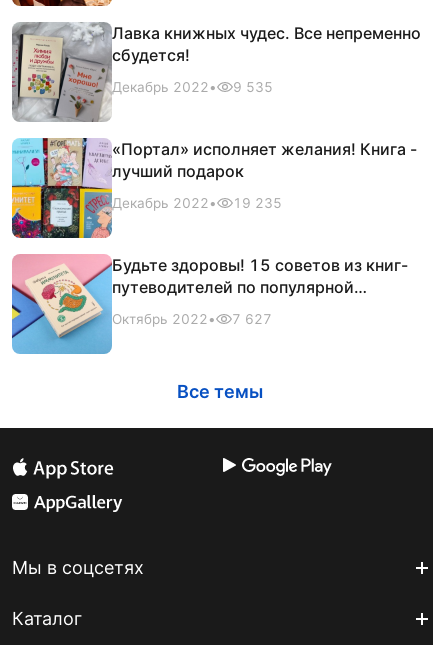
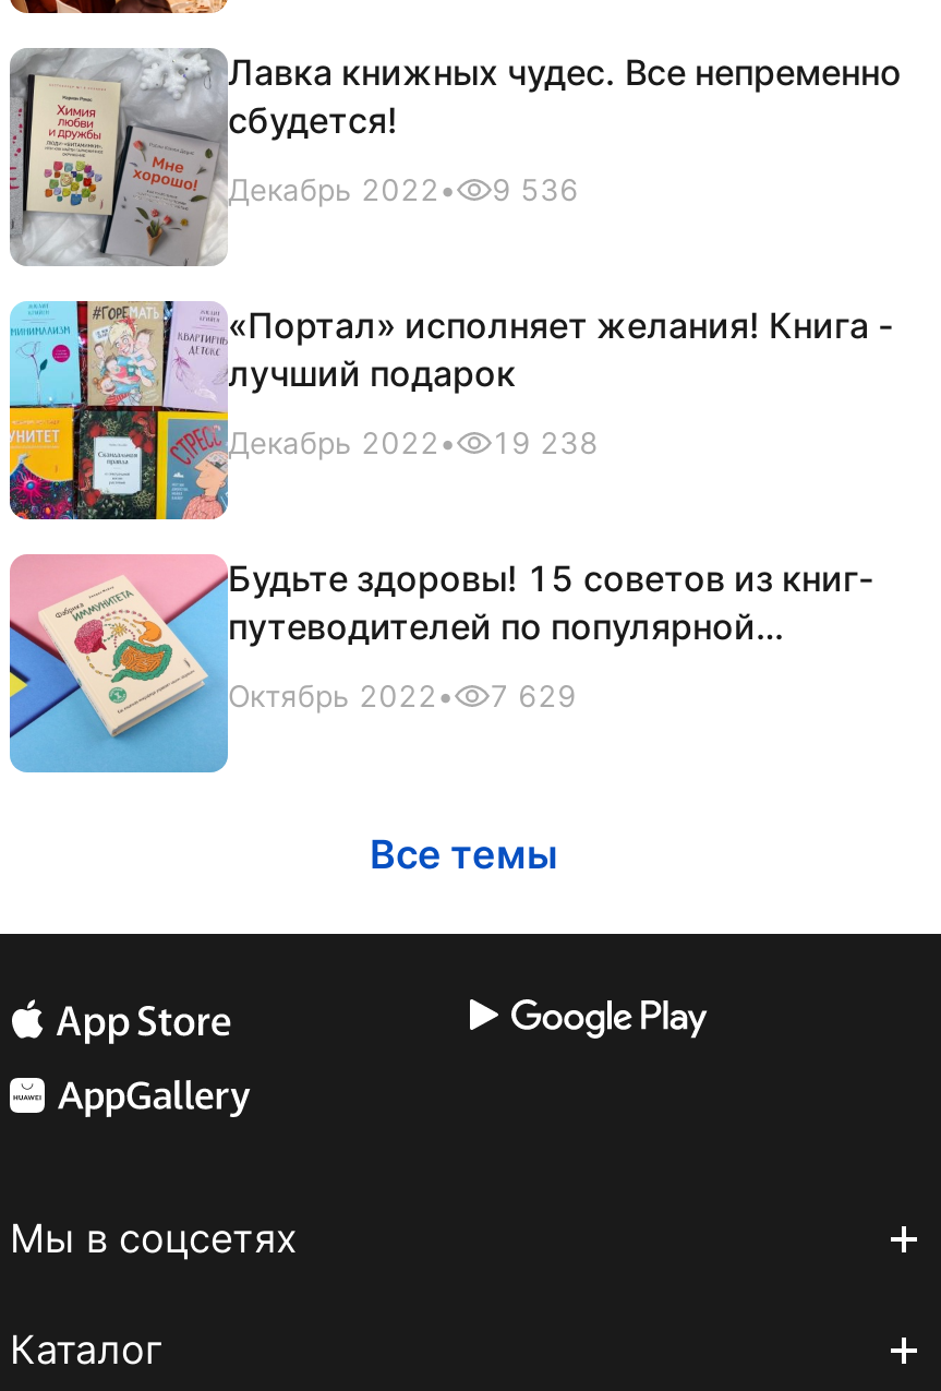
- Декабрь 2022 • 9 535
+ Декабрь 2022 • 9 536

- Декабрь 2022 • 19 235
+ Декабрь 2022 • 19 238

- 7 627
+ 7 629
